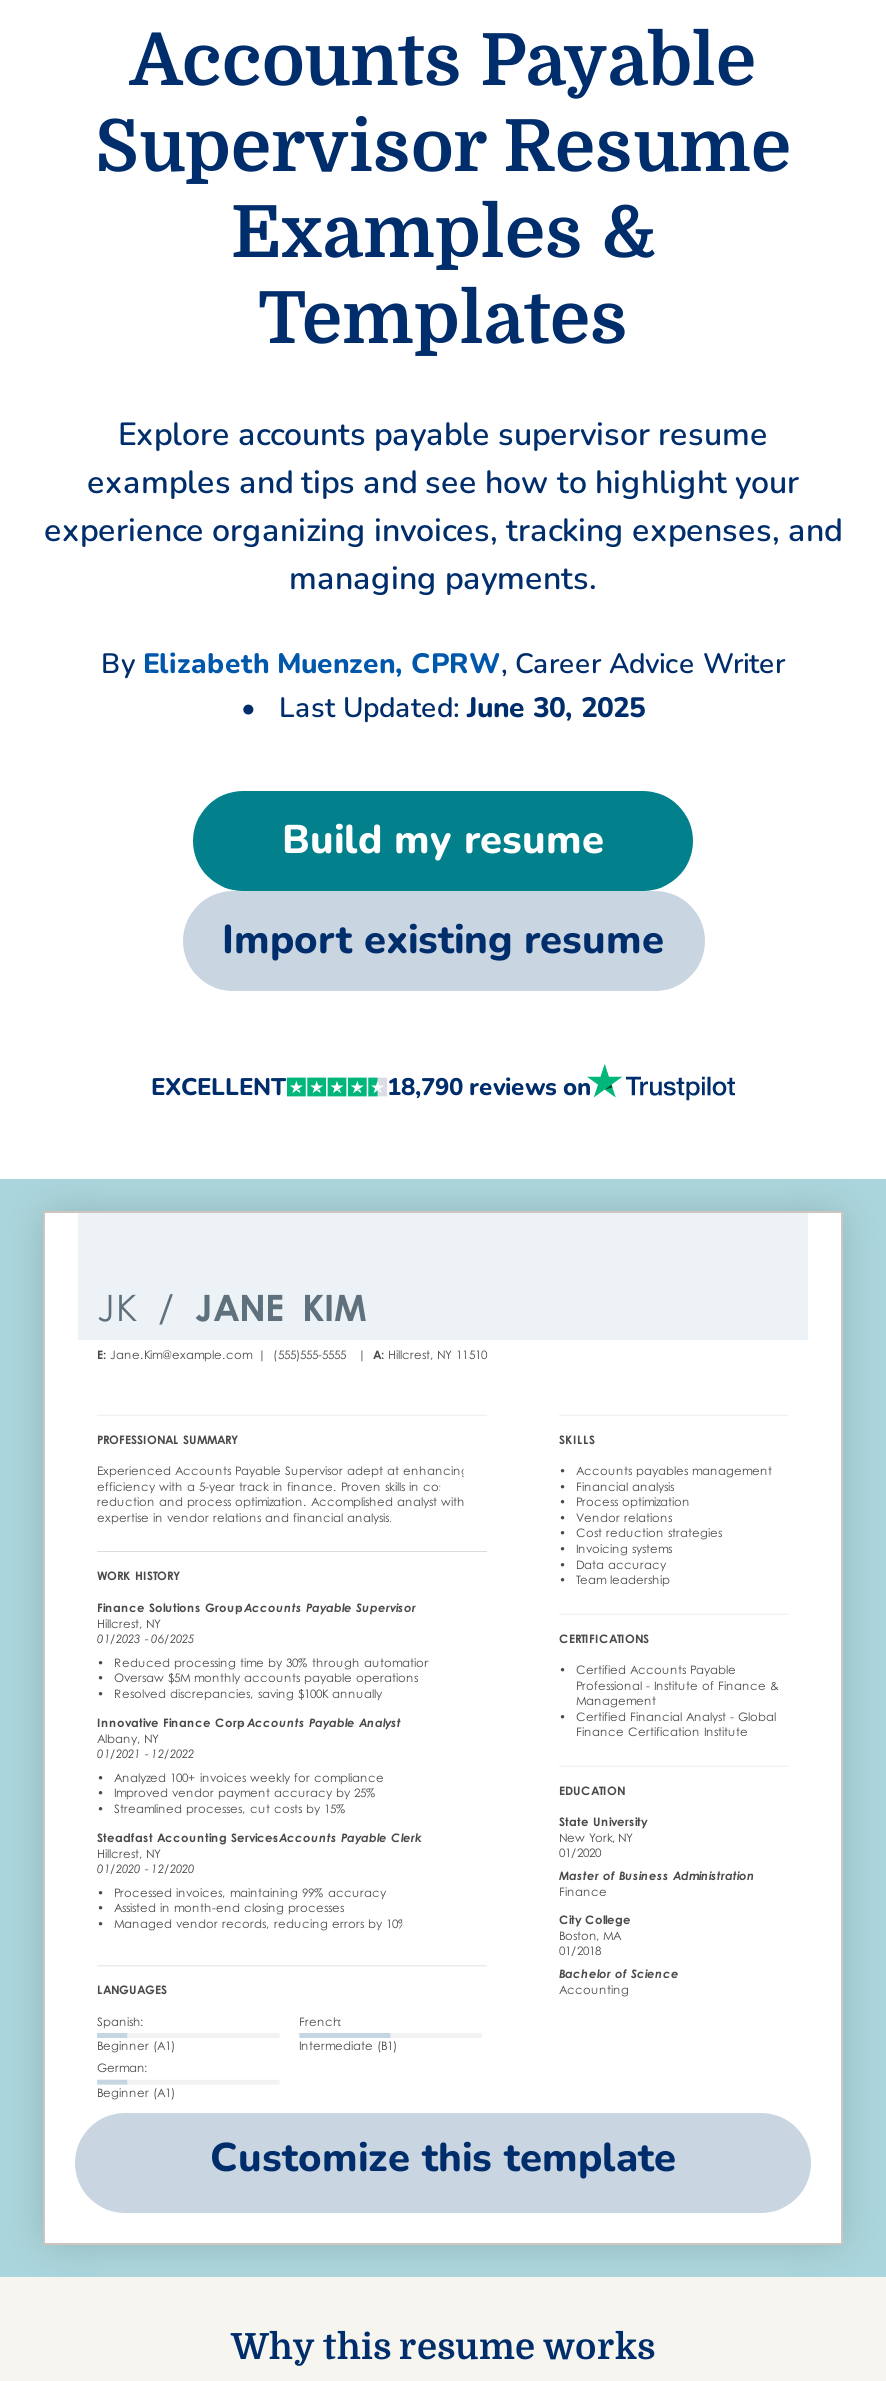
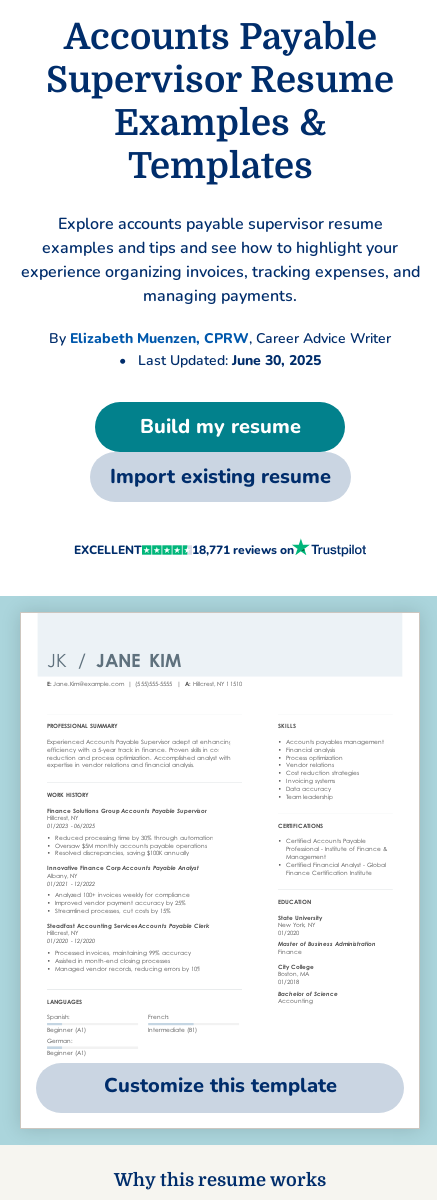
- 18,790 reviews on
+ 18,771 reviews on
